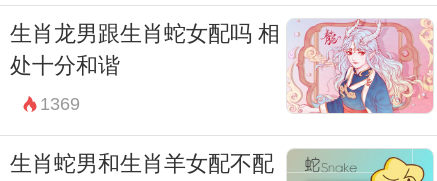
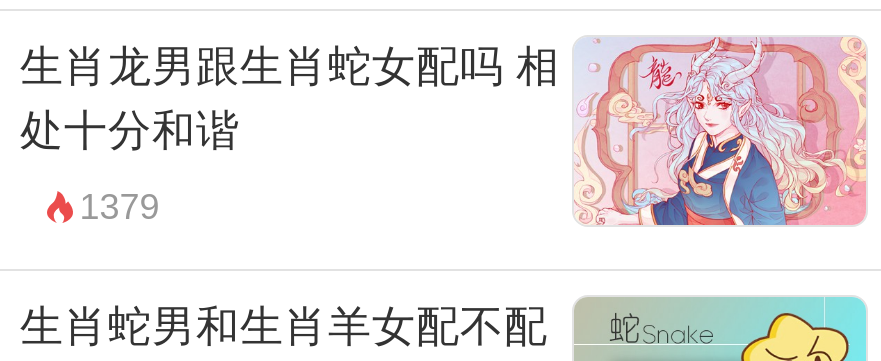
- 1369
+ 1379
